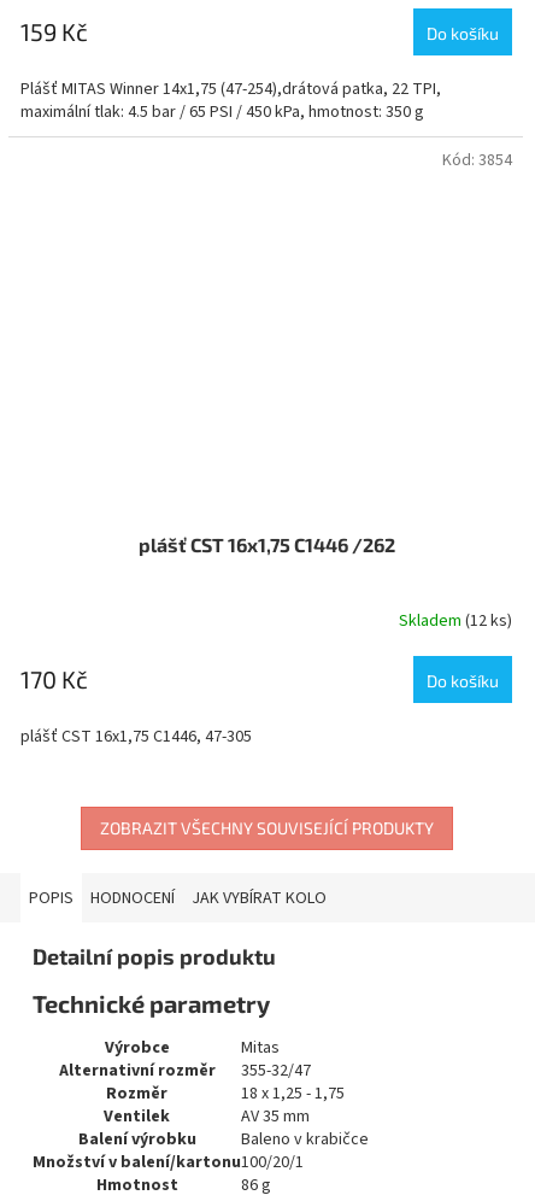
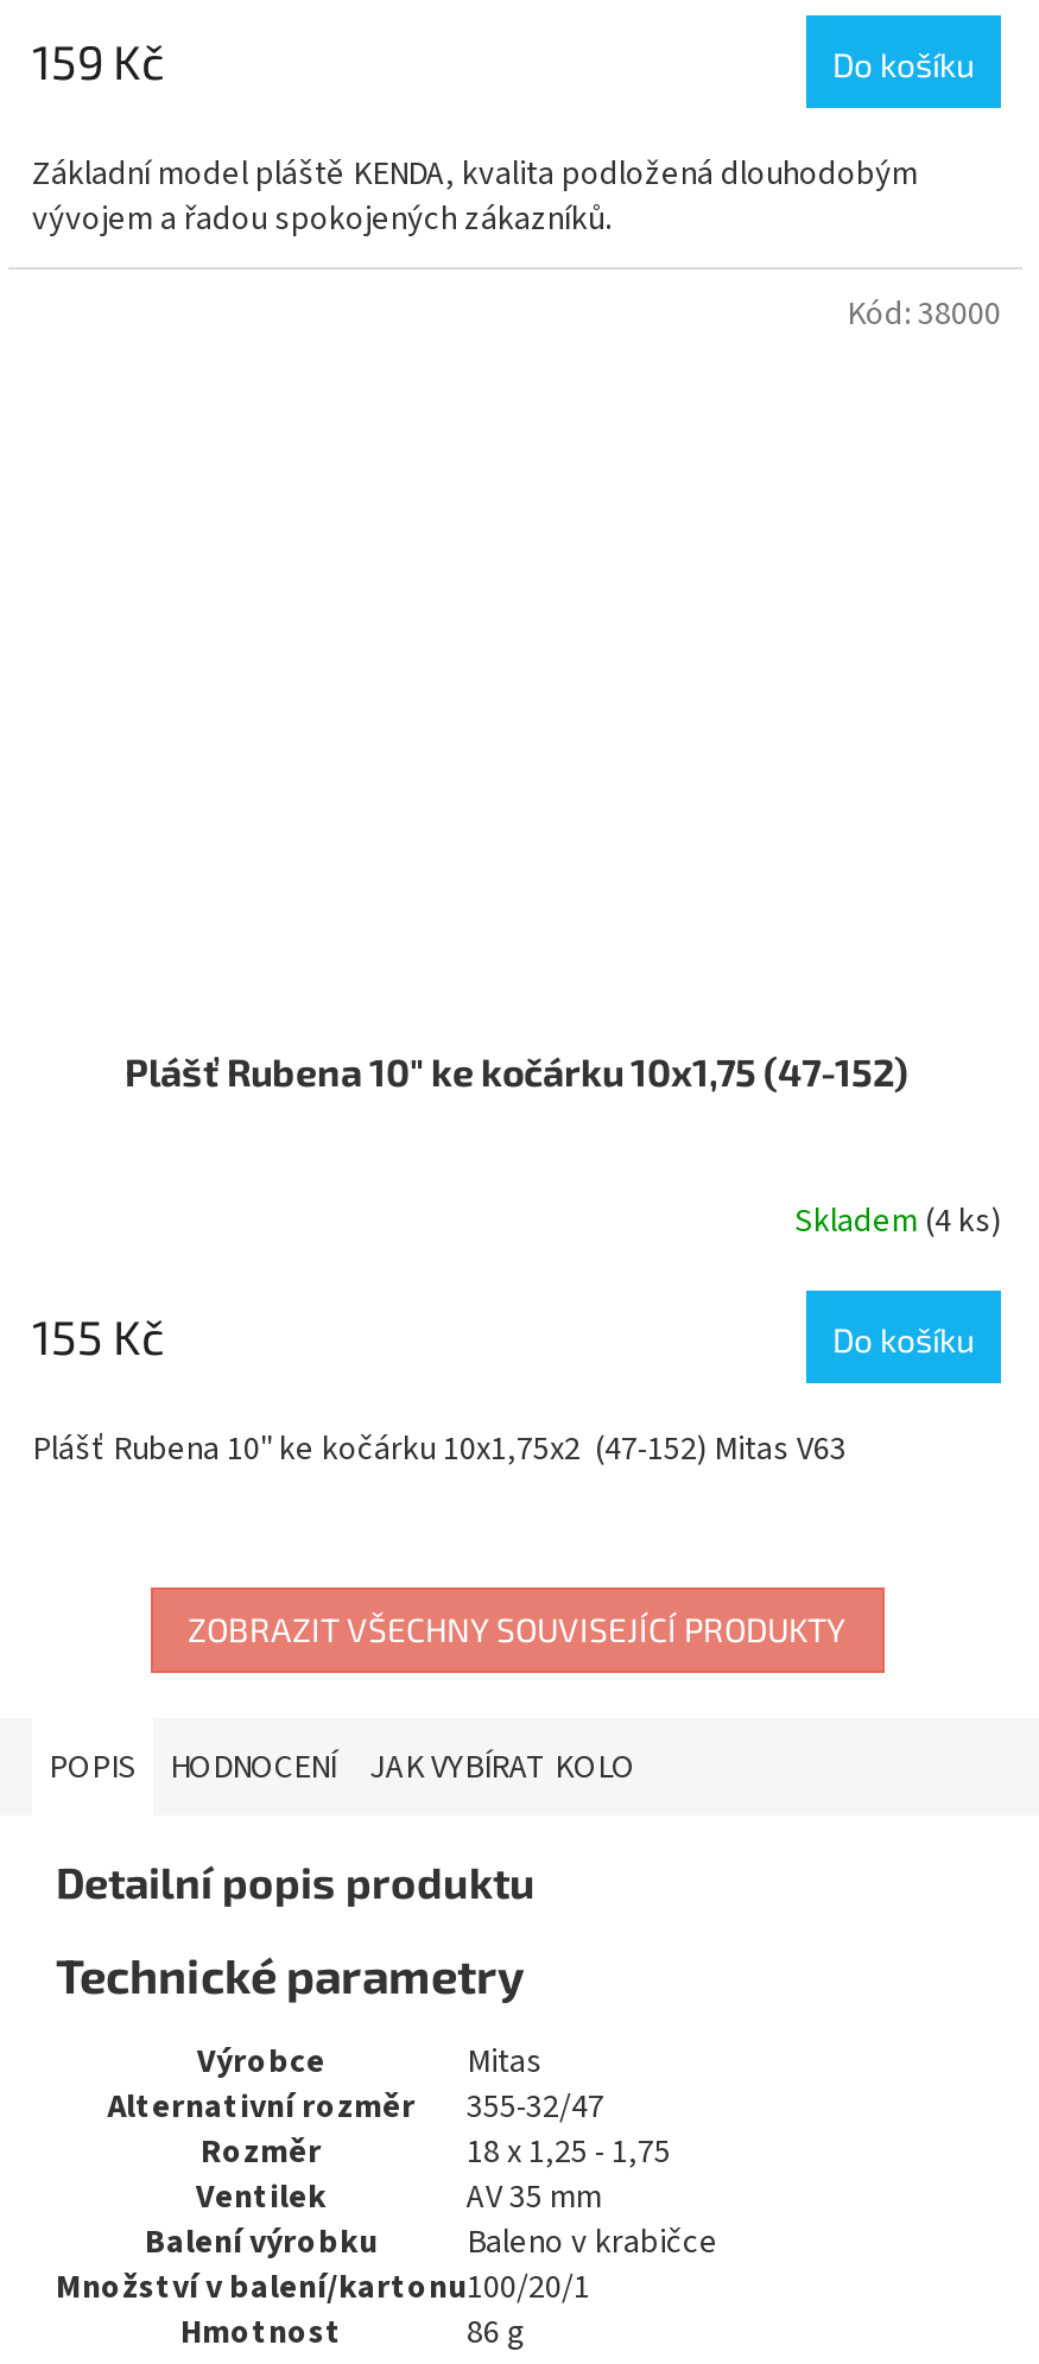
- Plášť MITAS Winner 14x1,75 (47-254),drátová patka, 22 TPI,
- maximální tlak: 4.5 bar / 65 PSI / 450 kPa, hmotnost: 350 g
+ Základní model pláště KENDA, kvalita podložená dlouhodobým
+ vývojem a řadou spokojených zákazníků.

- Kód: 3854
+ Kód: 38000

- plášť CST 16x1,75 C1446 /262
+ Plášť Rubena 10" ke kočárku 10x1,75 (47-152)

- Skladem (12 ks)
+ Skladem (4 ks)

- 170 Kč
+ 155 Kč

- plášť CST 16x1,75 C1446, 47-305
+ Plášť Rubena 10" ke kočárku 10x1,75x2 (47-152) Mitas V63
